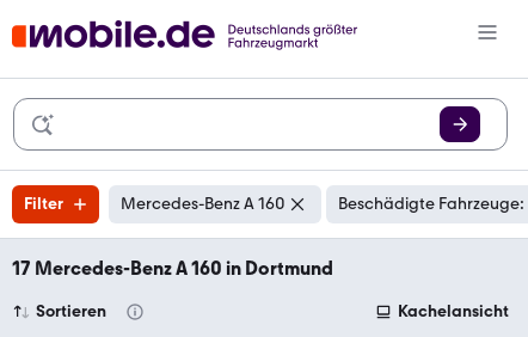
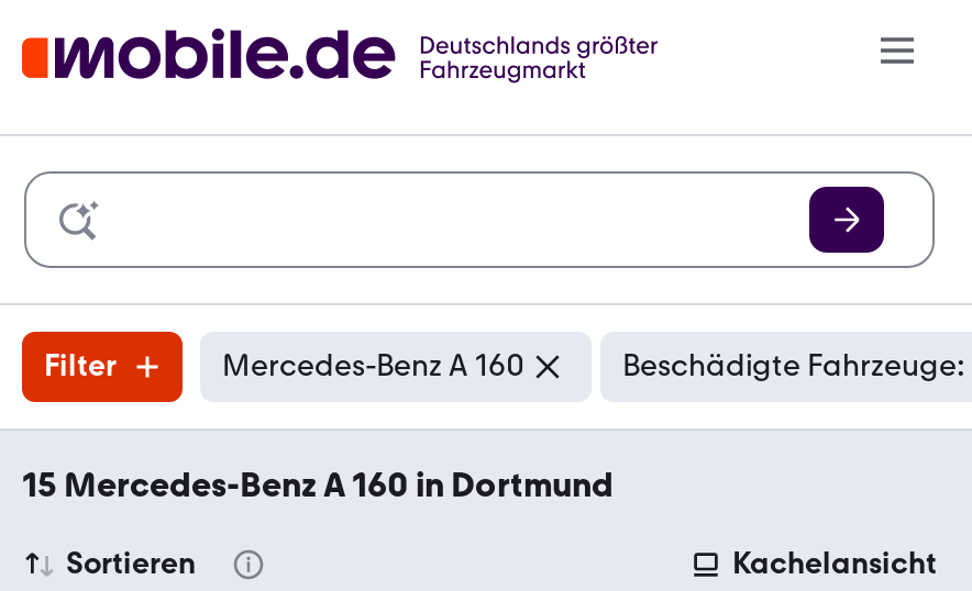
- 17 Mercedes-Benz A 160 in Dortmund
+ 15 Mercedes-Benz A 160 in Dortmund
